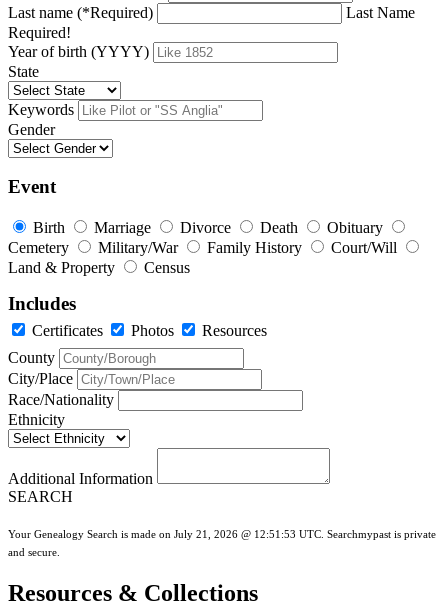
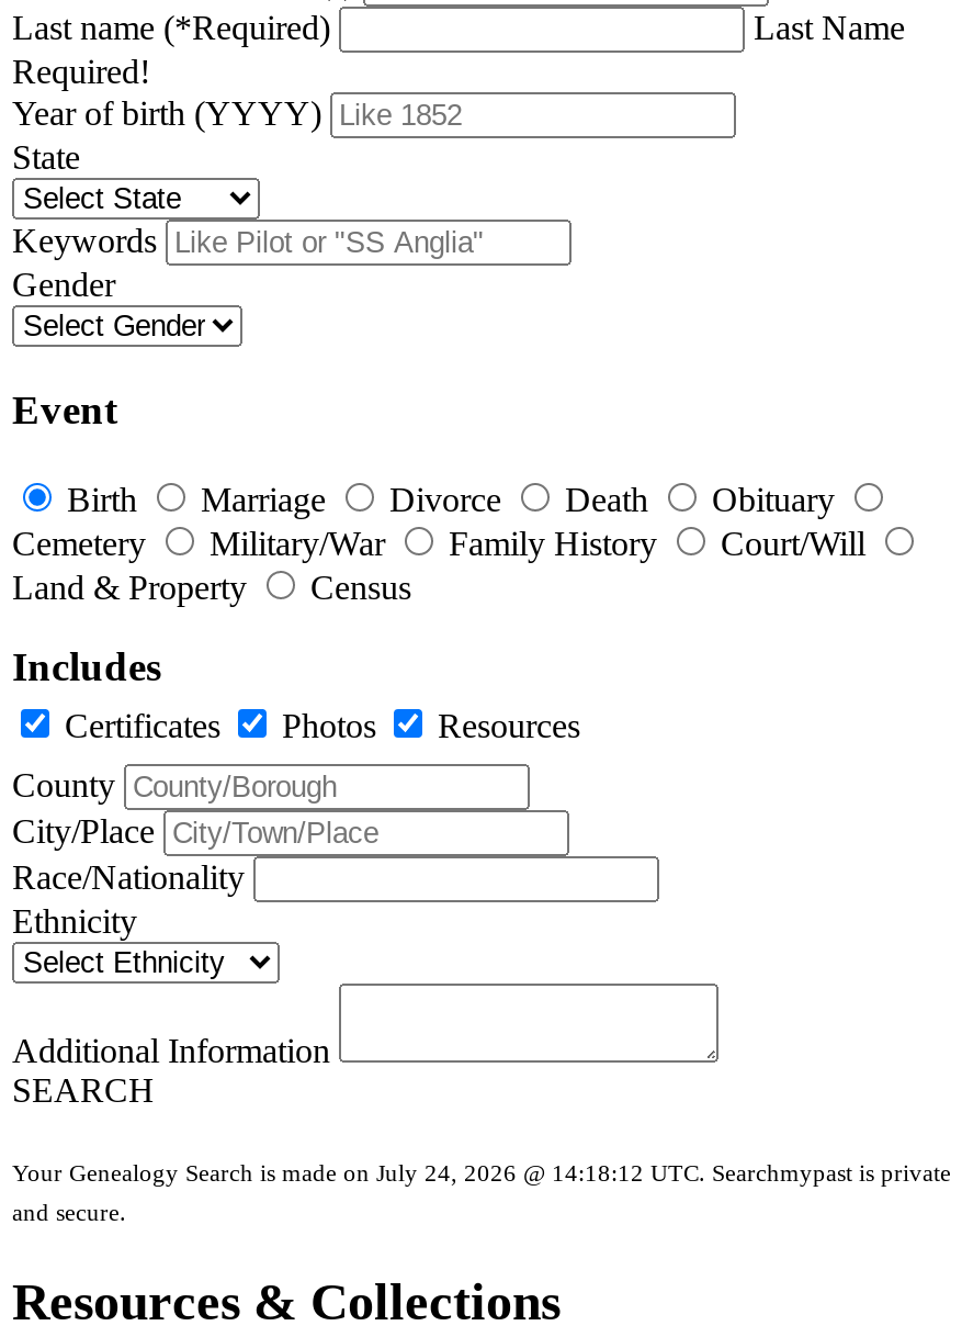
- Your Genealogy Search is made on July 21, 2026 @ 12:51:53 UTC. Searchmypast is private
+ Your Genealogy Search is made on July 24, 2026 @ 14:18:12 UTC. Searchmypast is private
